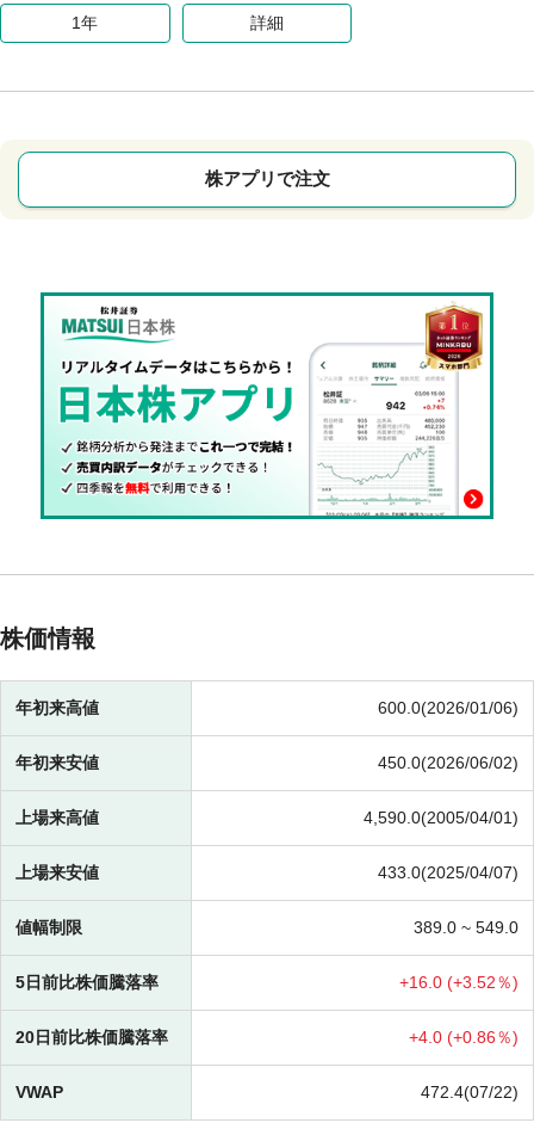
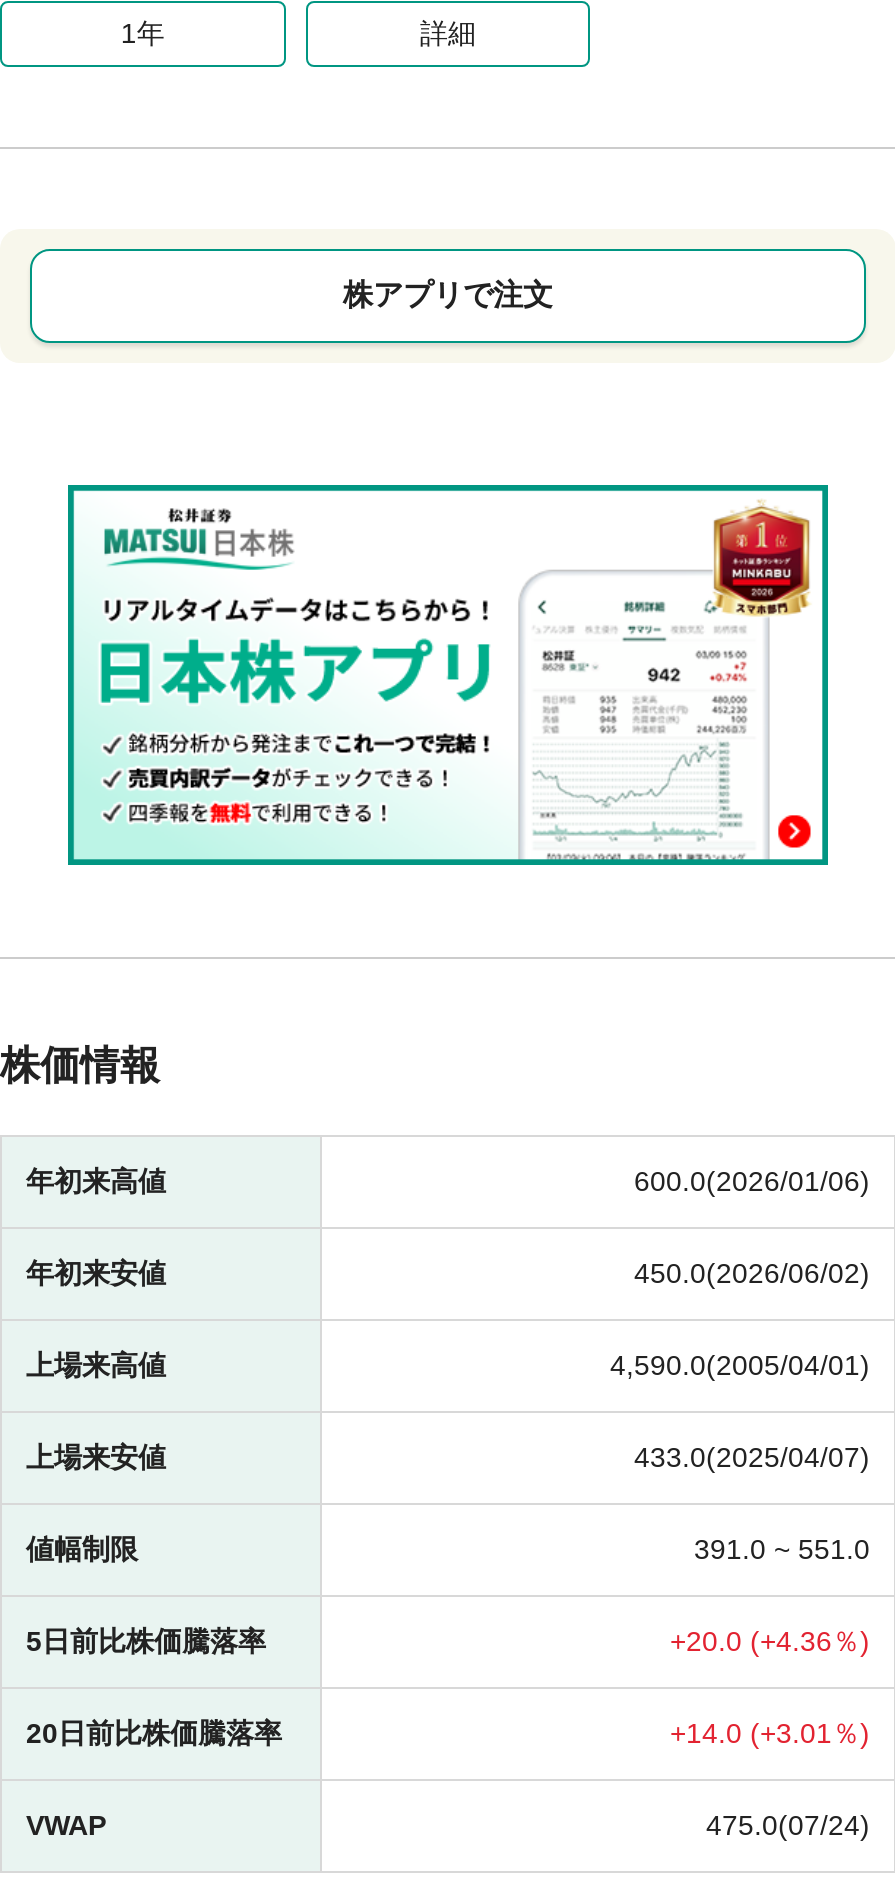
- 389.0 ~ 549.0
+ 391.0 ~ 551.0

- +16.0 (+3.52％)
+ +20.0 (+4.36％)

- +4.0 (+0.86％)
+ +14.0 (+3.01％)

- 472.4(07/22)
+ 475.0(07/24)
